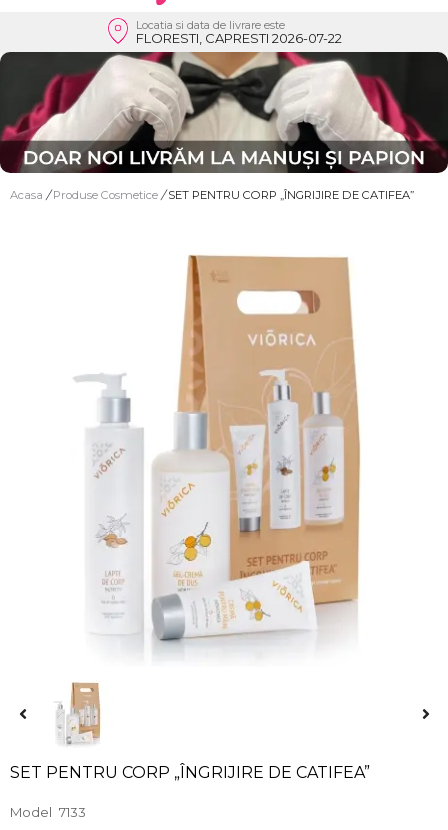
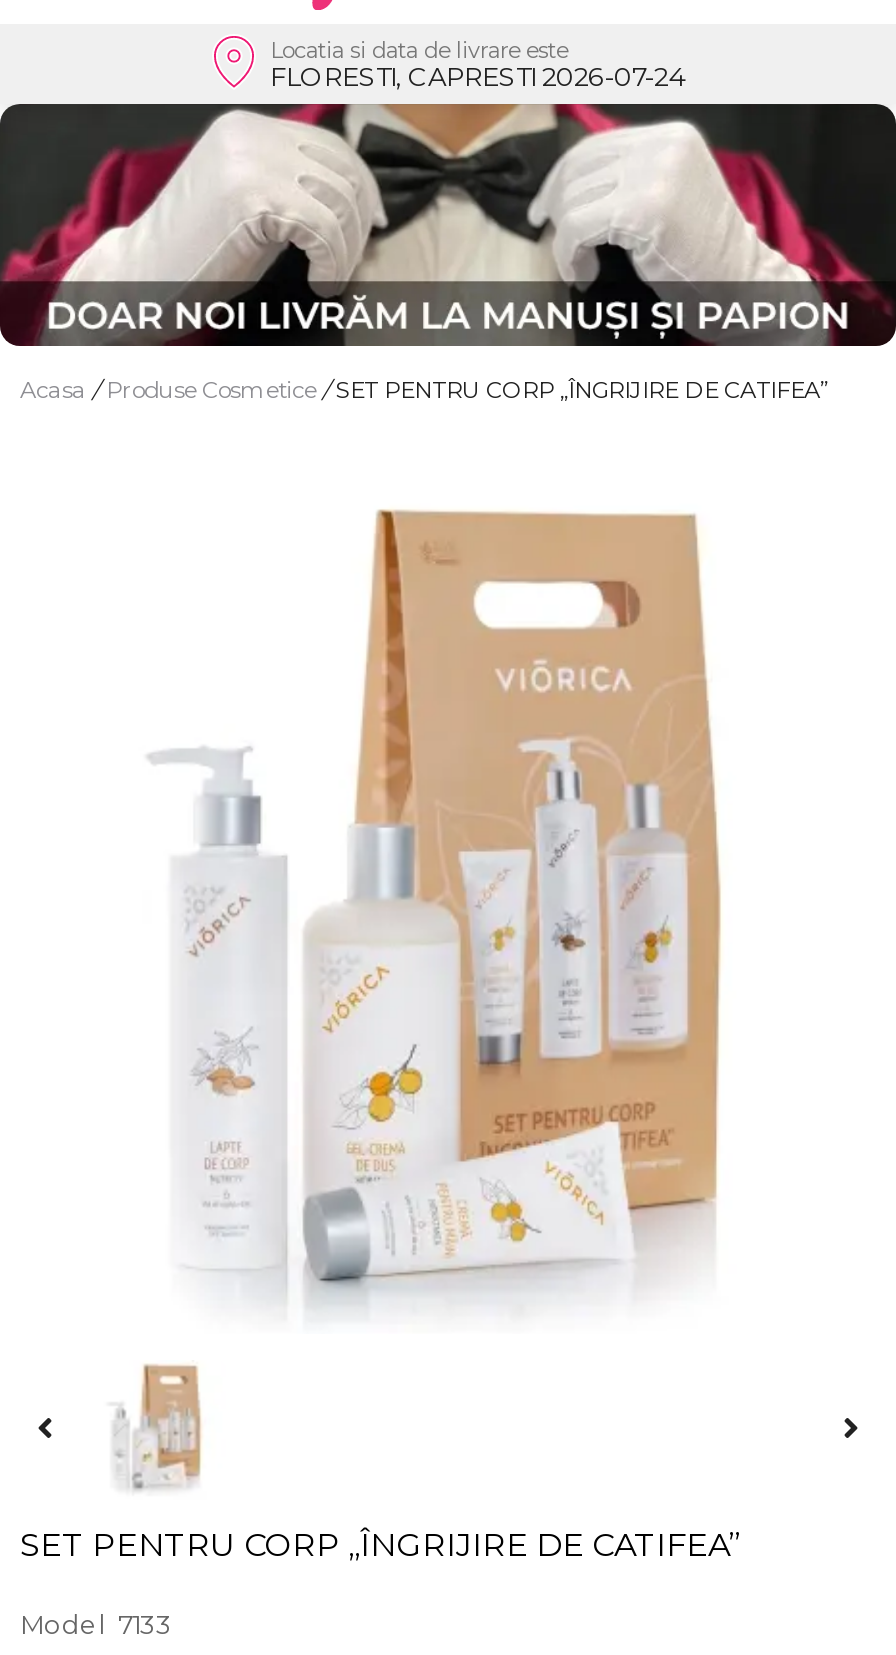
- FLORESTI, CAPRESTI 2026-07-22
+ FLORESTI, CAPRESTI 2026-07-24
